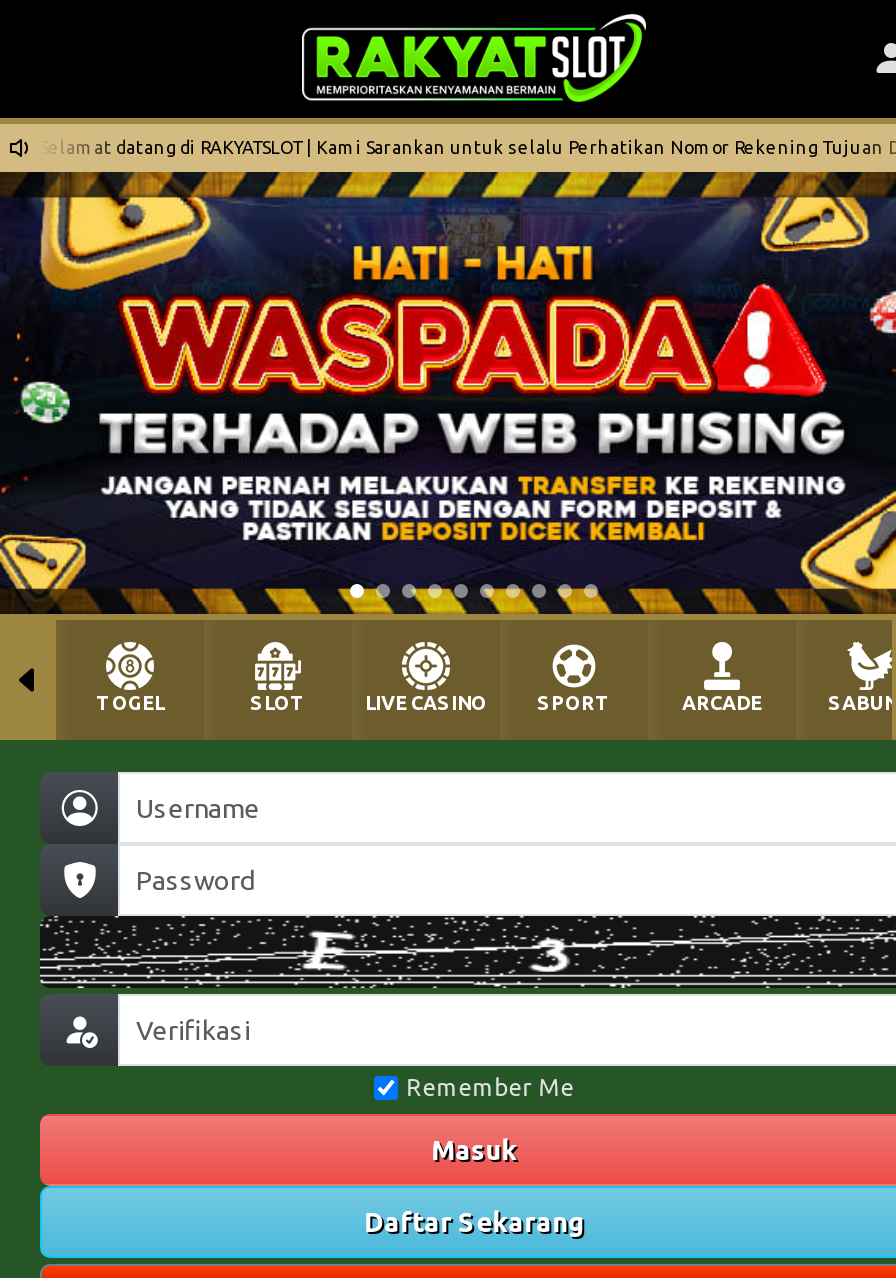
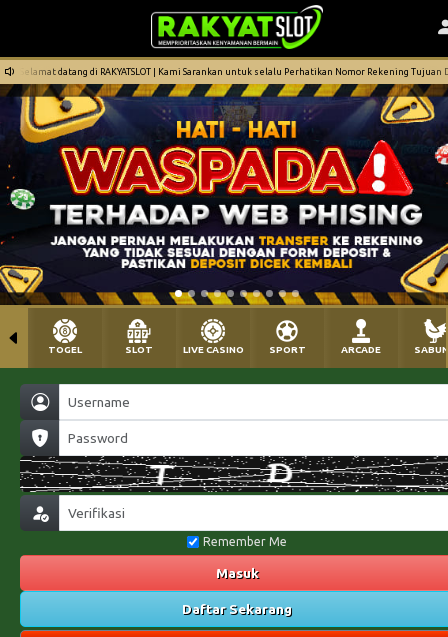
- [image]
+ [image]
